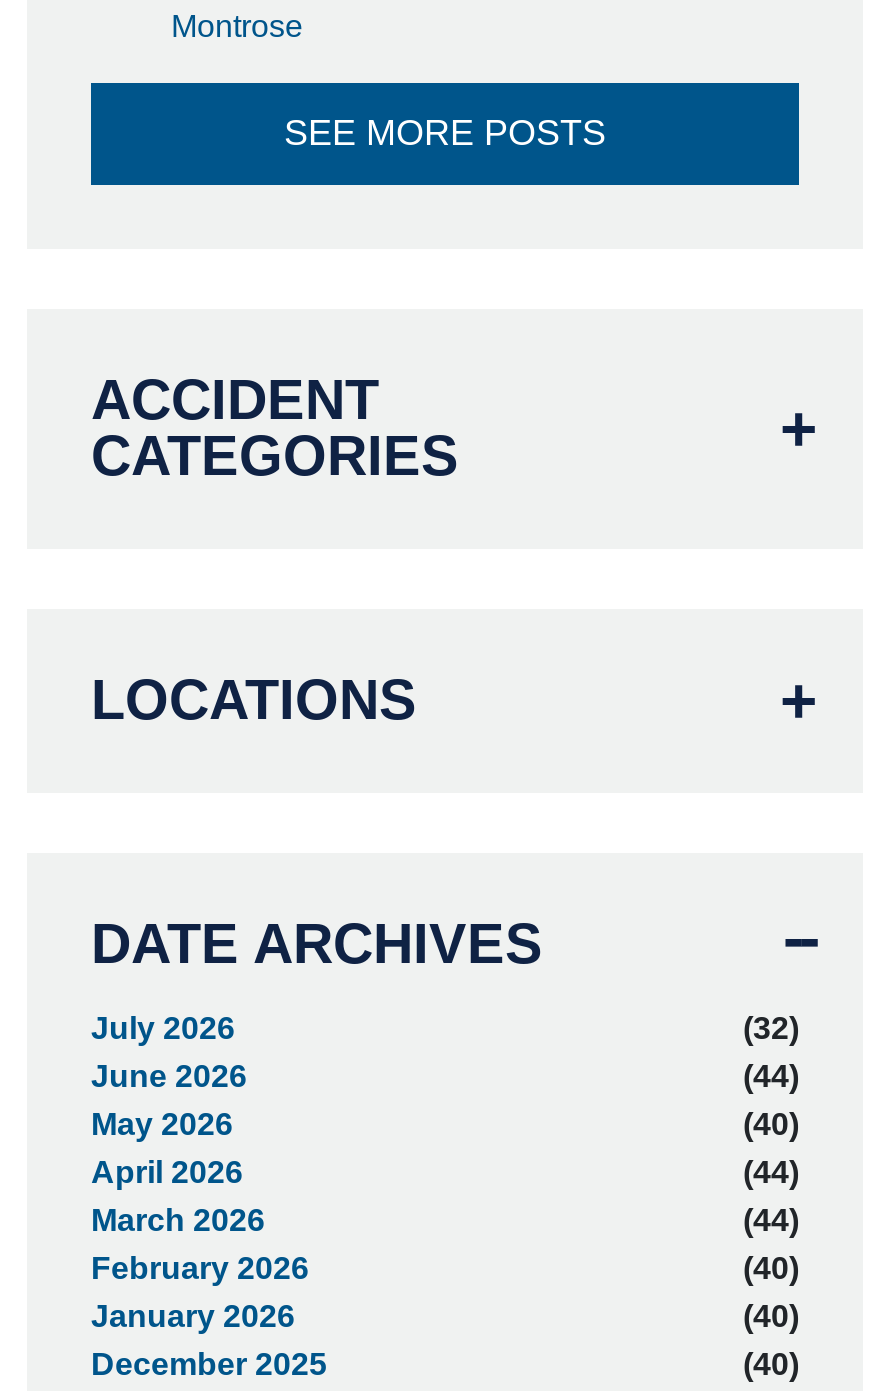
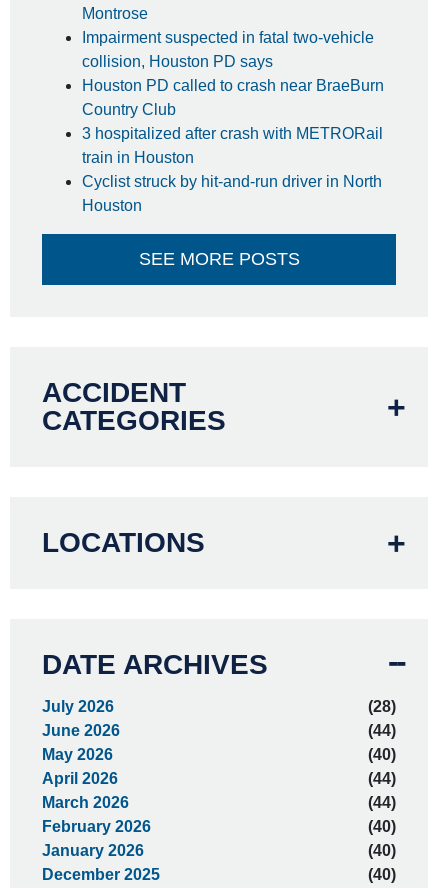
+ Impairment suspected in fatal two-vehicle
+ collision, Houston PD says
+ Houston PD called to crash near BraeBurn
+ Country Club
+ 3 hospitalized after crash with METRORail
+ train in Houston
+ Cyclist struck by hit-and-run driver in North
+ Houston

- (32)
+ (28)
